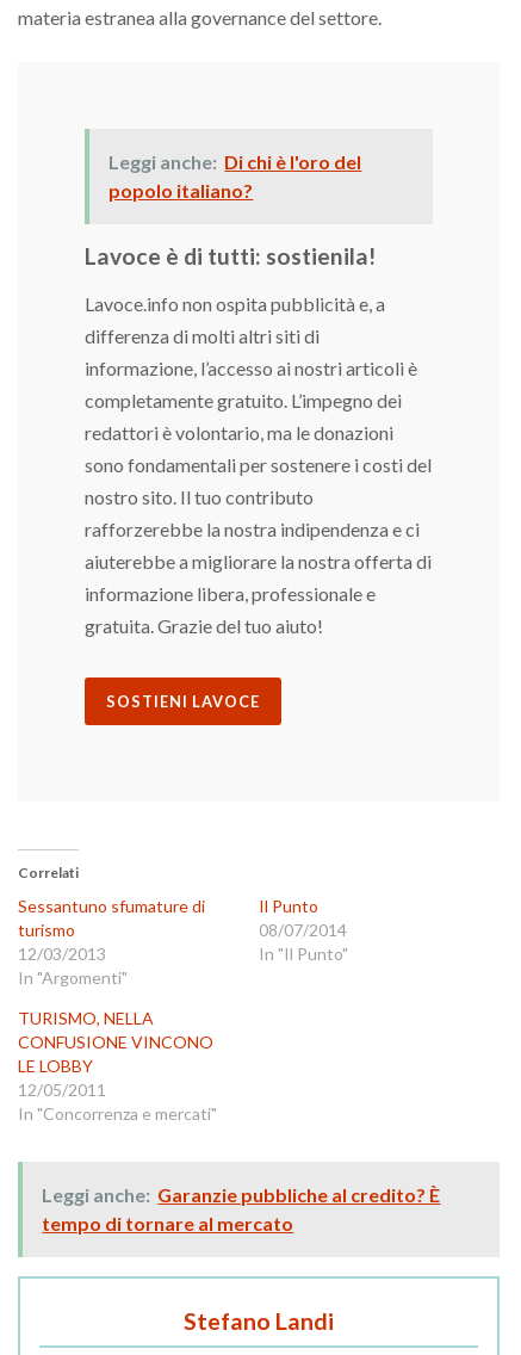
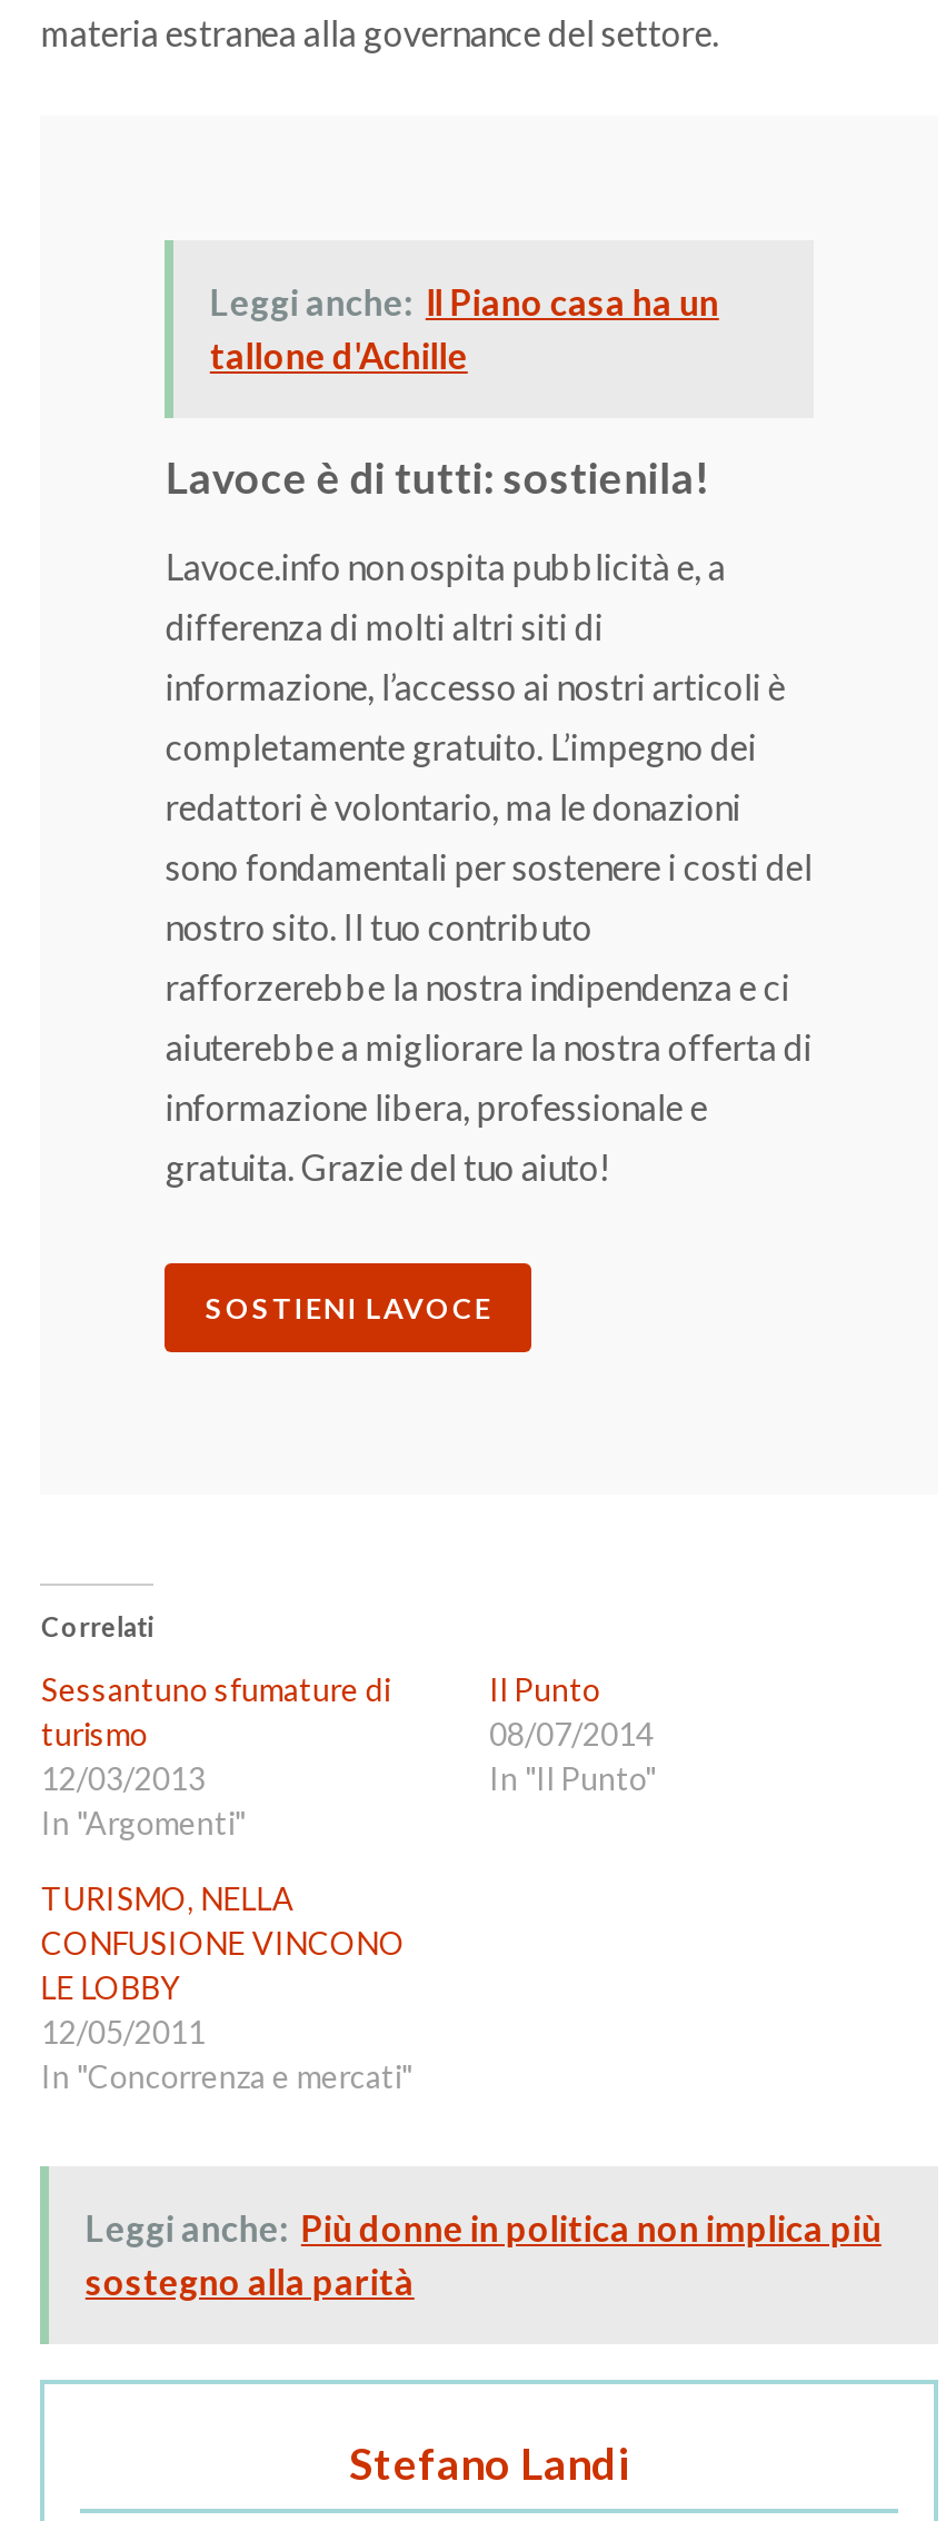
- Leggi anche: Di chi è l'oro del
- popolo italiano?
+ Leggi anche: Il Piano casa ha un
+ tallone d'Achille

- Leggi anche: Garanzie pubbliche al credito? È
- tempo di tornare al mercato
+ Leggi anche: Più donne in politica non implica più
+ sostegno alla parità
